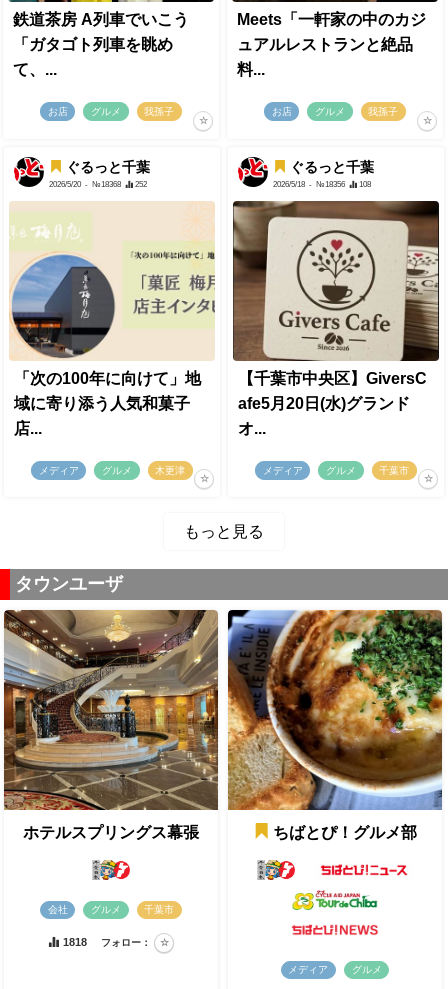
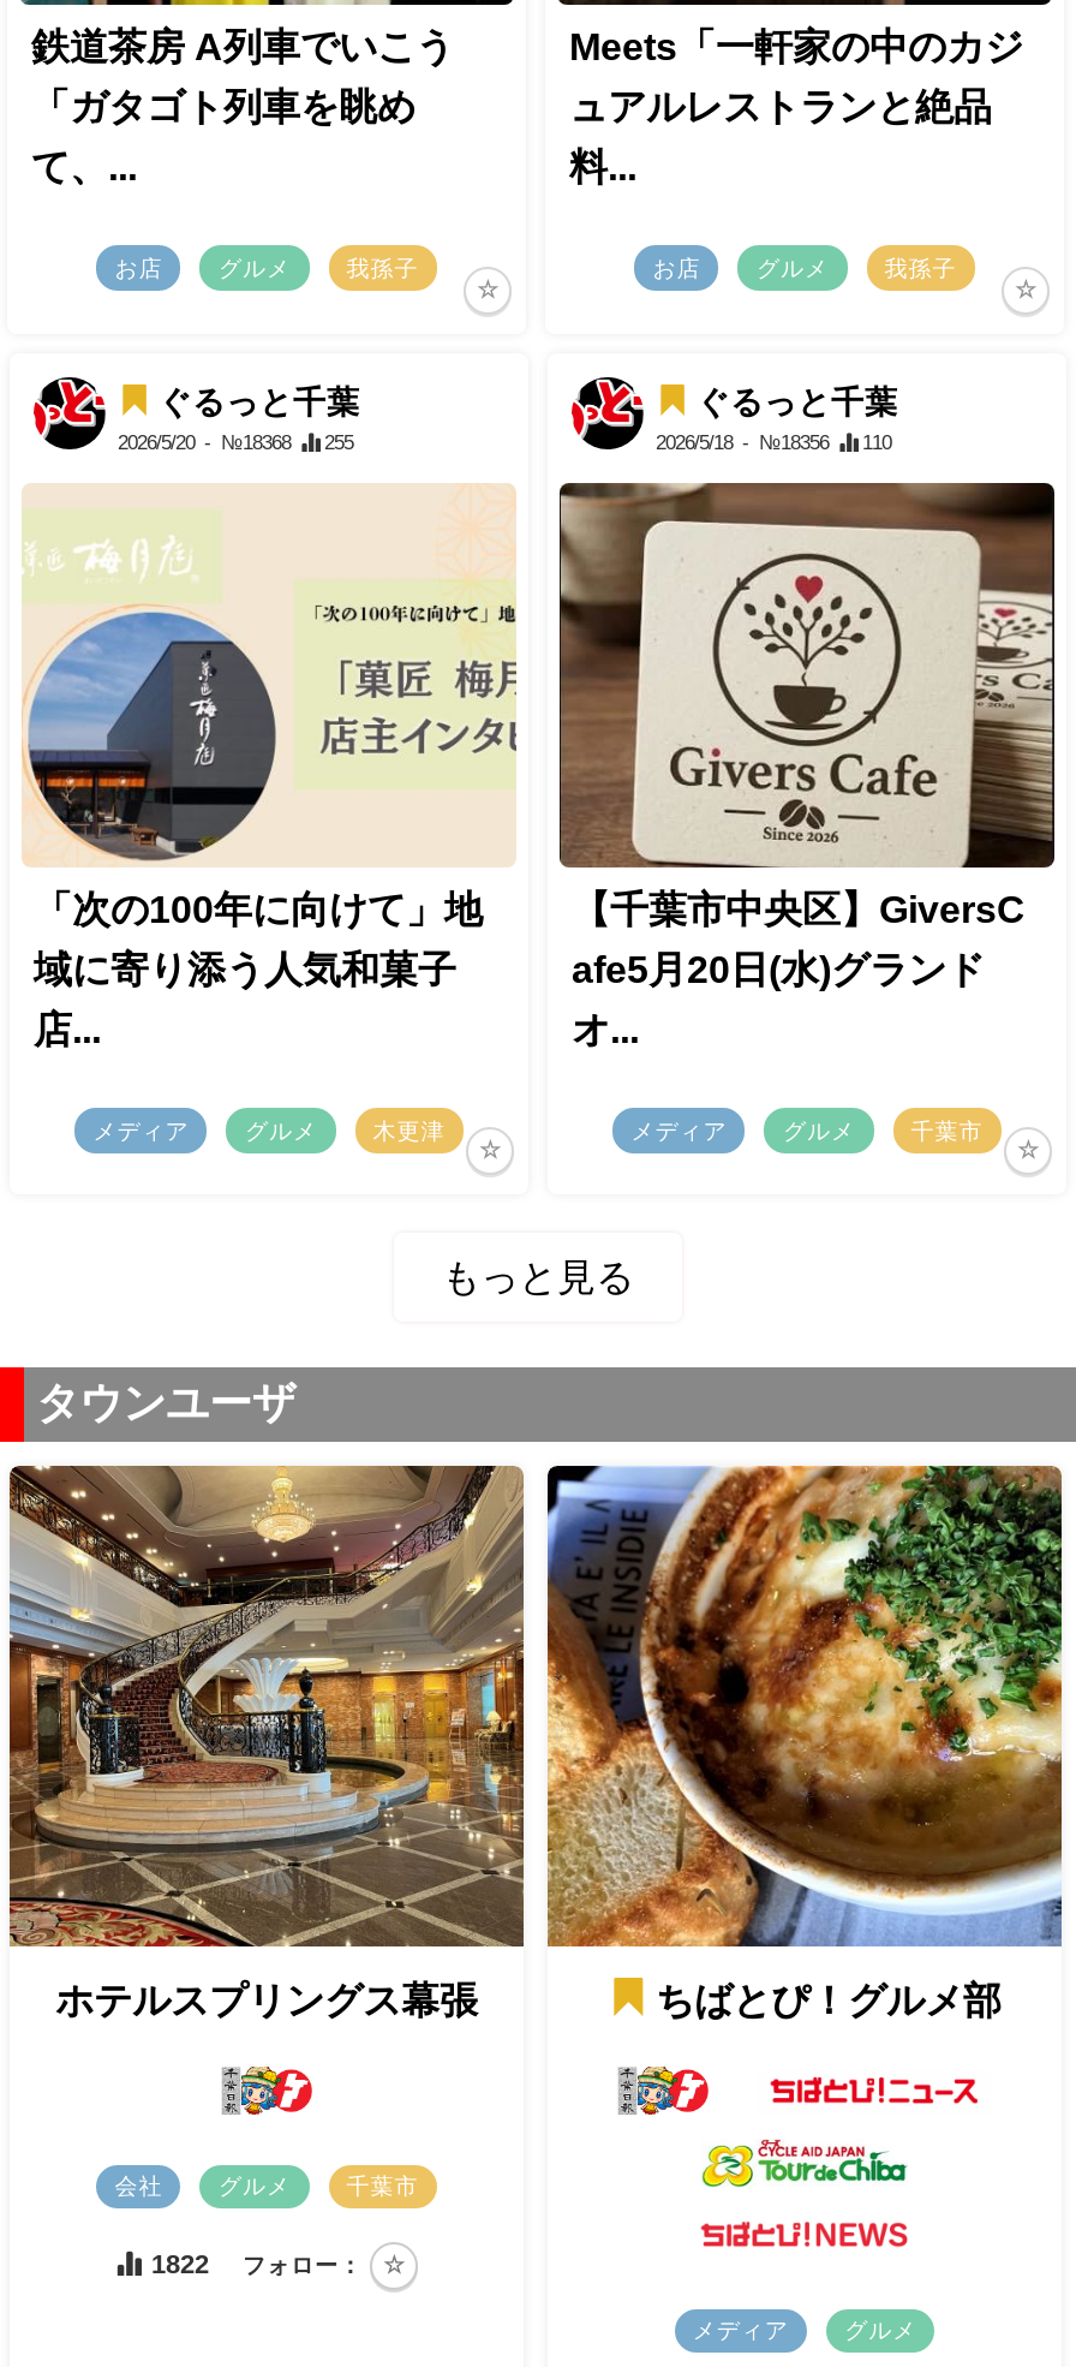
- 2026/5/20 - №18368 252
+ 2026/5/20 - №18368 255

- 2026/5/18 - №18356 108
+ 2026/5/18 - №18356 110

- 1818 フォロー：
+ 1822 フォロー：
